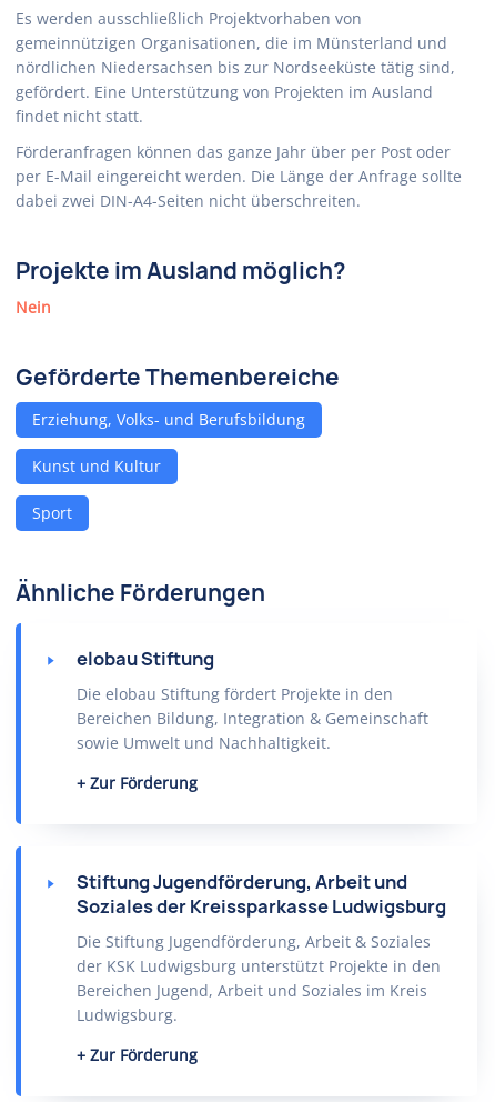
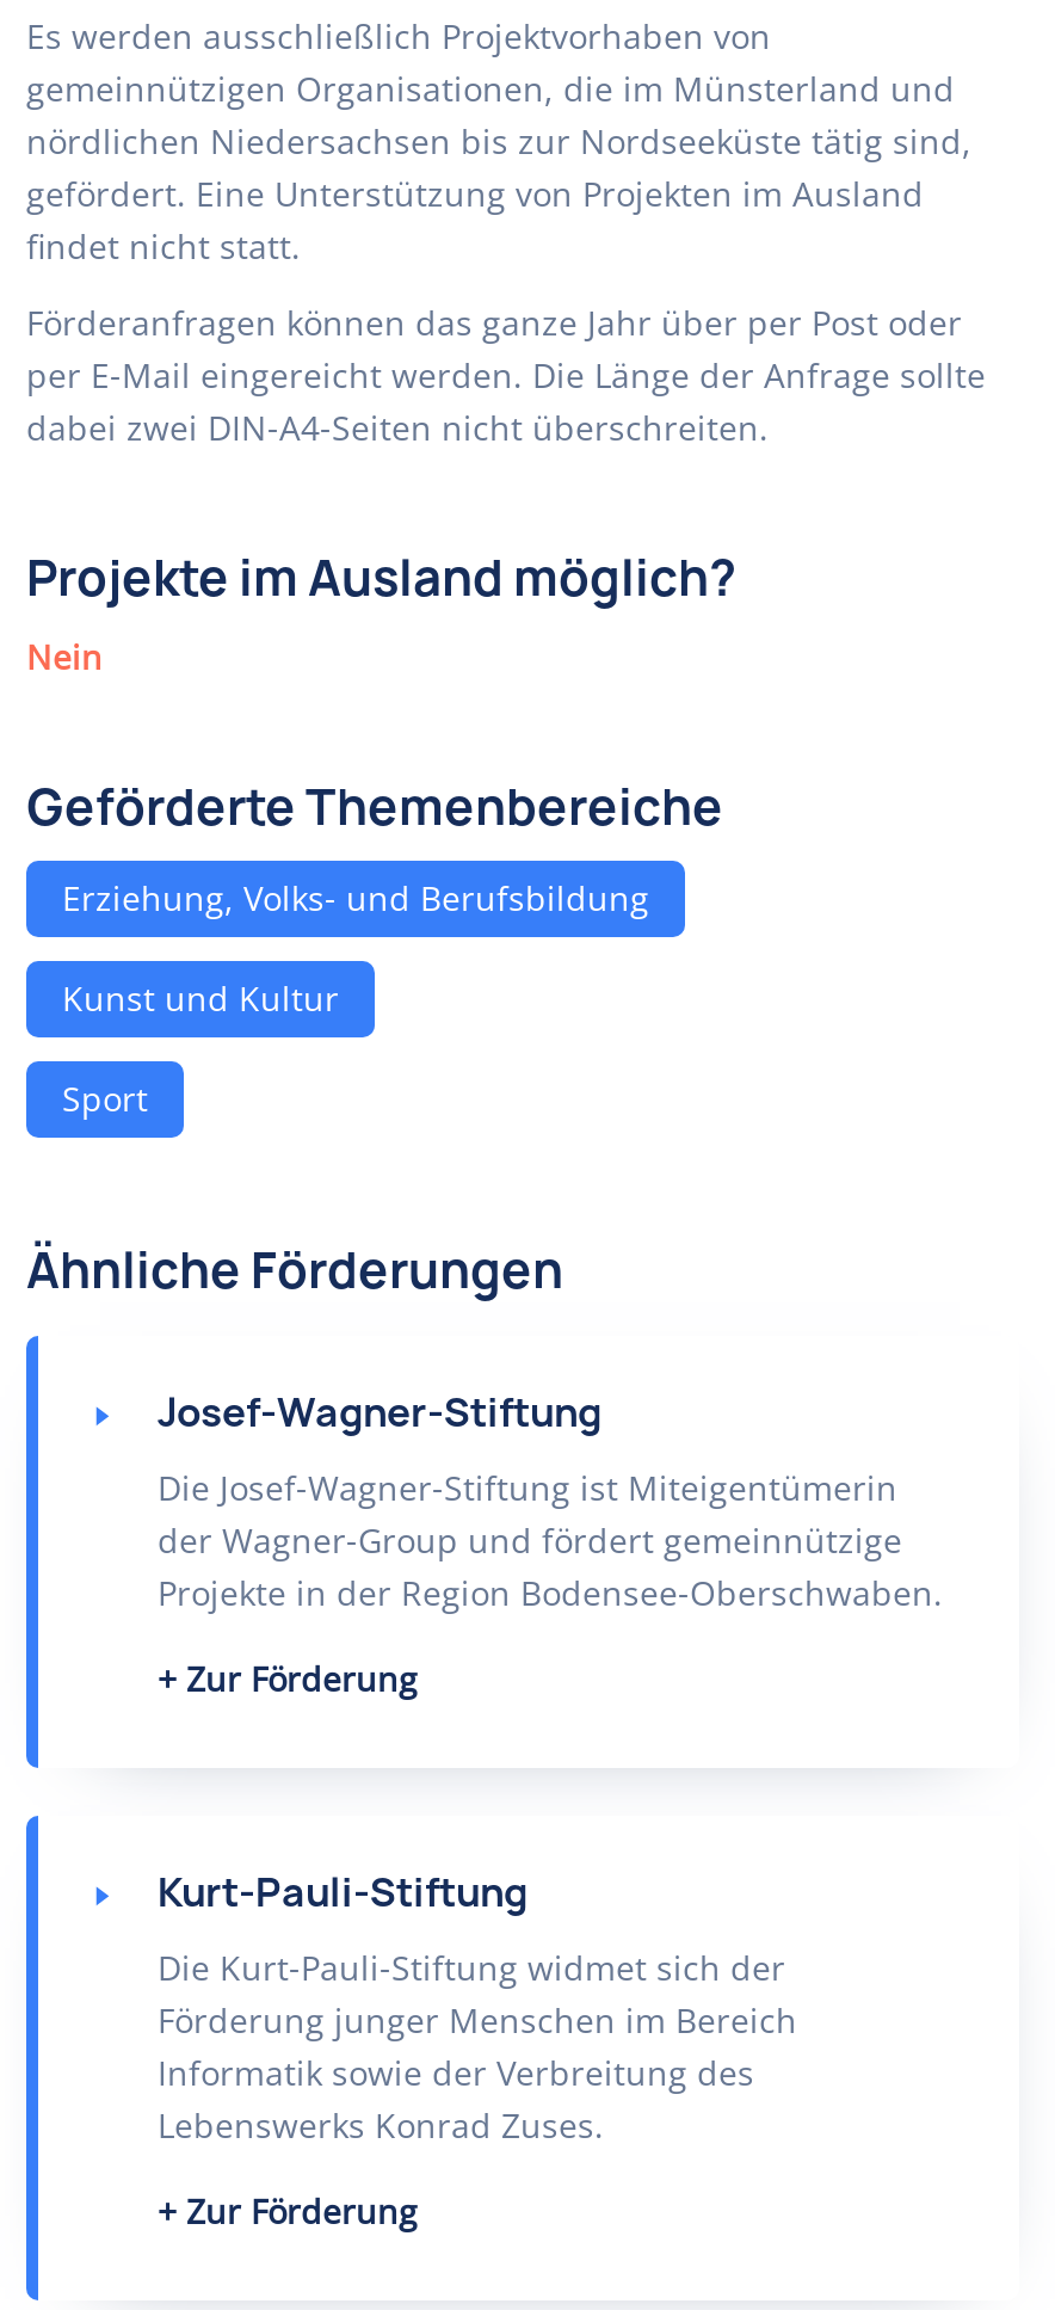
- elobau Stiftung
+ Josef-Wagner-Stiftung

- Die elobau Stiftung fördert Projekte in den
- Bereichen Bildung, Integration & Gemeinschaft
- sowie Umwelt und Nachhaltigkeit.
+ Die Josef-Wagner-Stiftung ist Miteigentümerin
+ der Wagner-Group und fördert gemeinnützige
+ Projekte in der Region Bodensee-Oberschwaben.

- Stiftung Jugendförderung, Arbeit und
- Soziales der Kreissparkasse Ludwigsburg
+ Kurt-Pauli-Stiftung

- Die Stiftung Jugendförderung, Arbeit & Soziales
- der KSK Ludwigsburg unterstützt Projekte in den
- Bereichen Jugend, Arbeit und Soziales im Kreis
- Ludwigsburg.
+ Die Kurt-Pauli-Stiftung widmet sich der
+ Förderung junger Menschen im Bereich
+ Informatik sowie der Verbreitung des
+ Lebenswerks Konrad Zuses.
